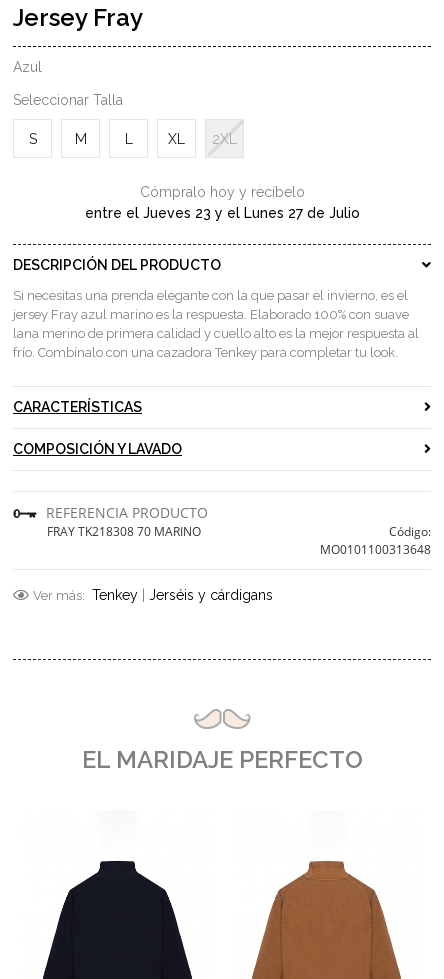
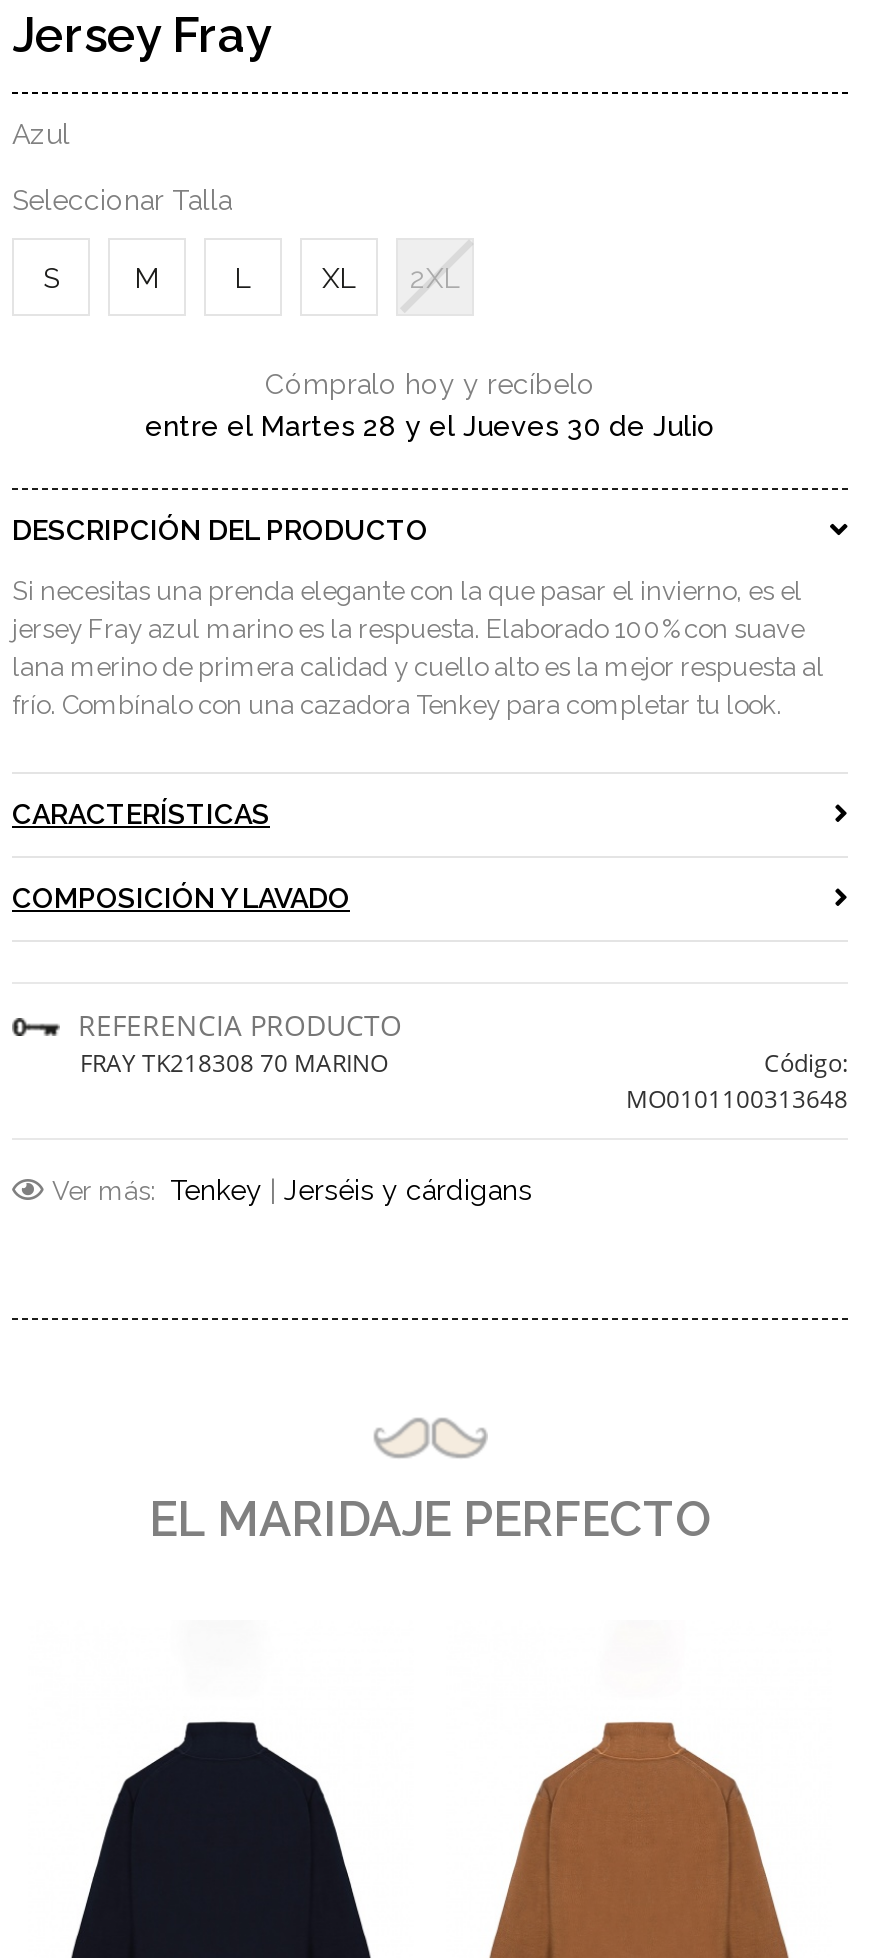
- entre el Jueves 23 y el Lunes 27 de Julio
+ entre el Martes 28 y el Jueves 30 de Julio
